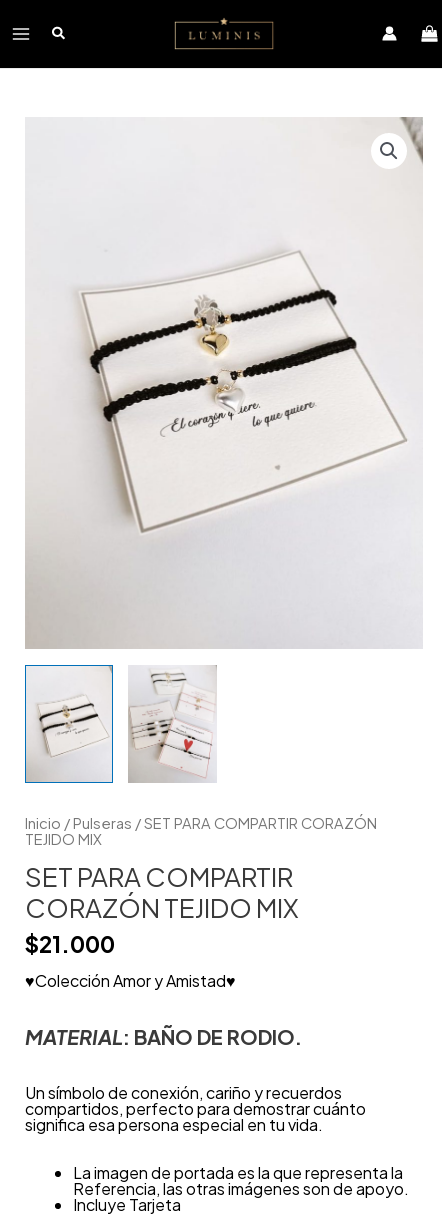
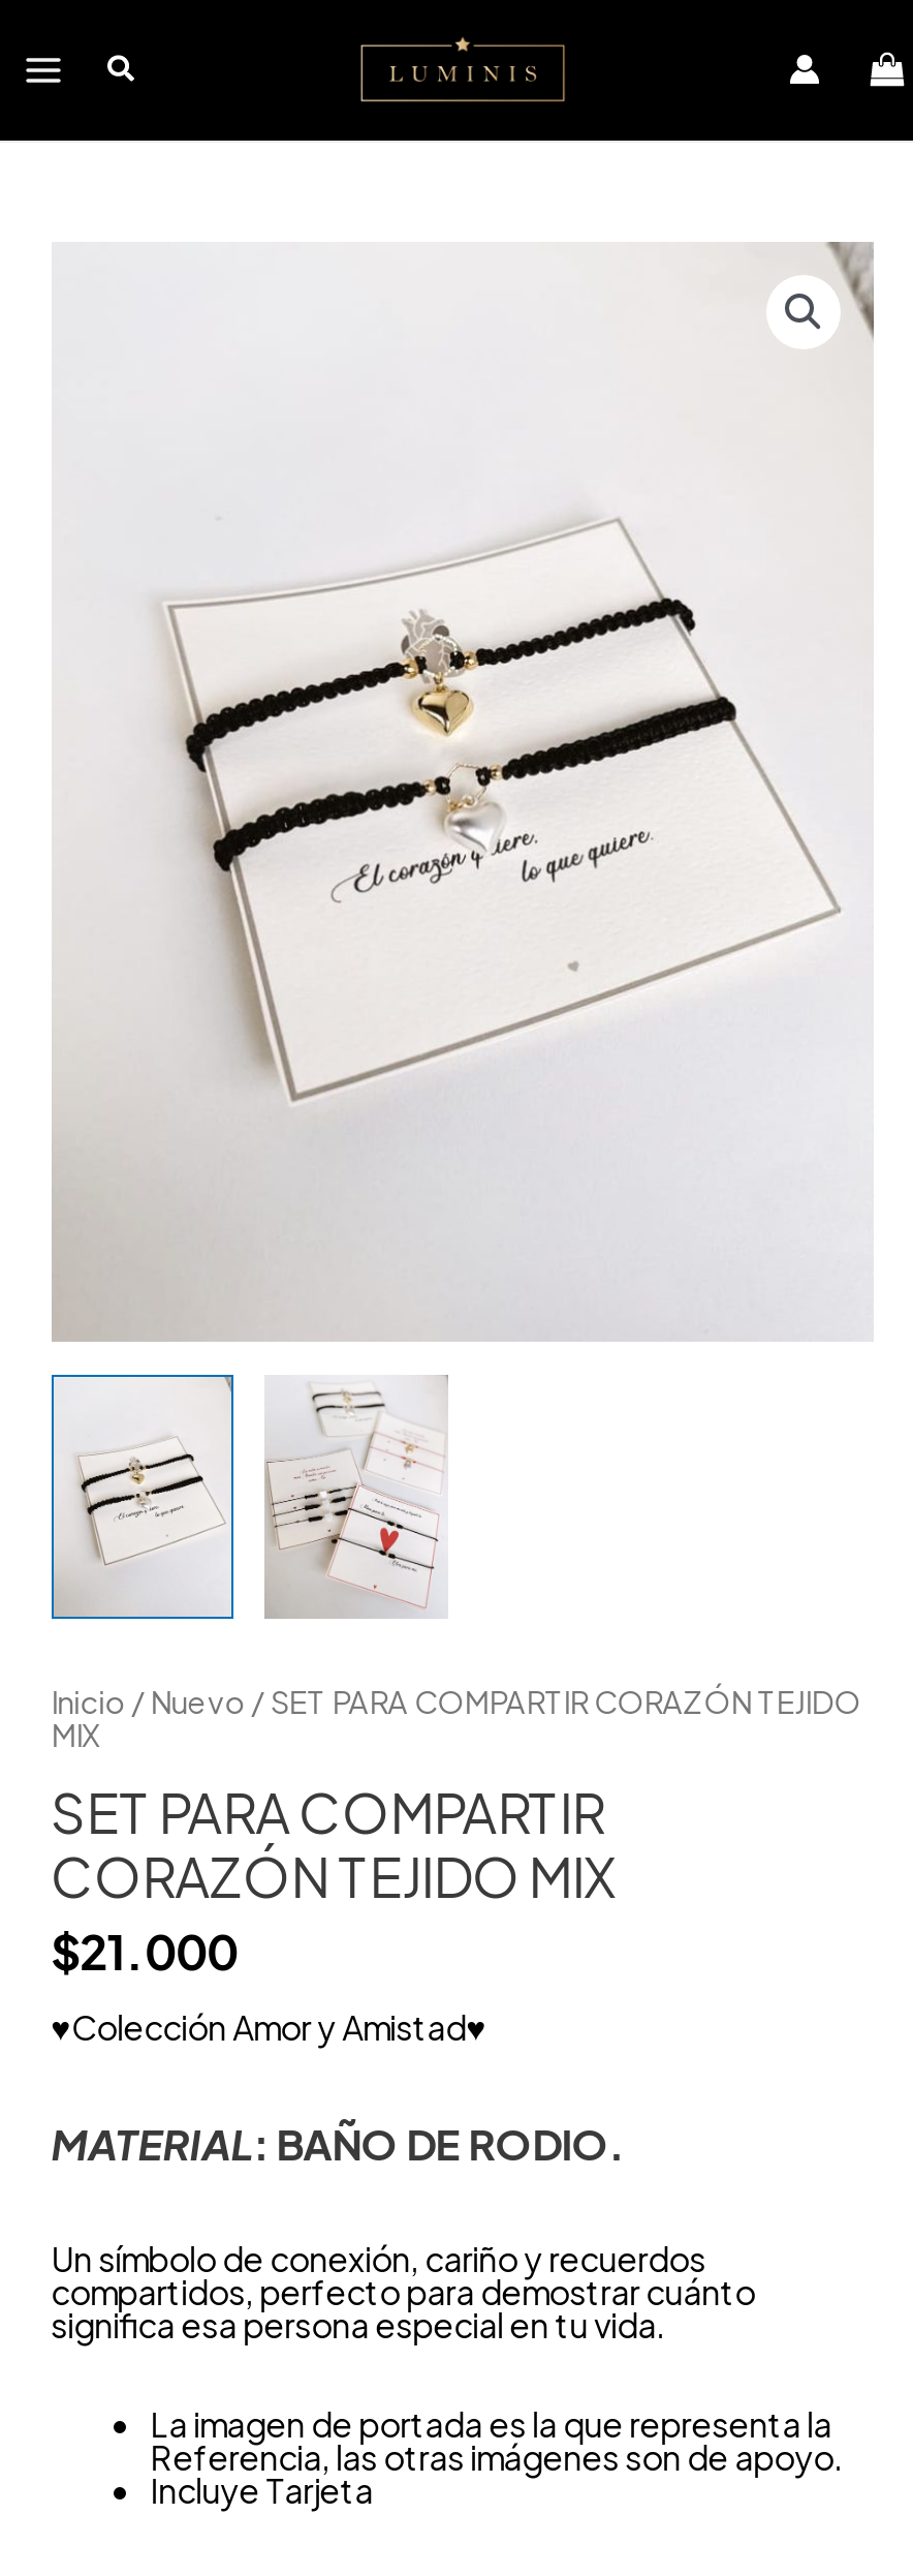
- Inicio / Pulseras / SET PARA COMPARTIR CORAZÓN
- TEJIDO MIX
+ Inicio / Nuevo / SET PARA COMPARTIR CORAZÓN TEJIDO
+ MIX
